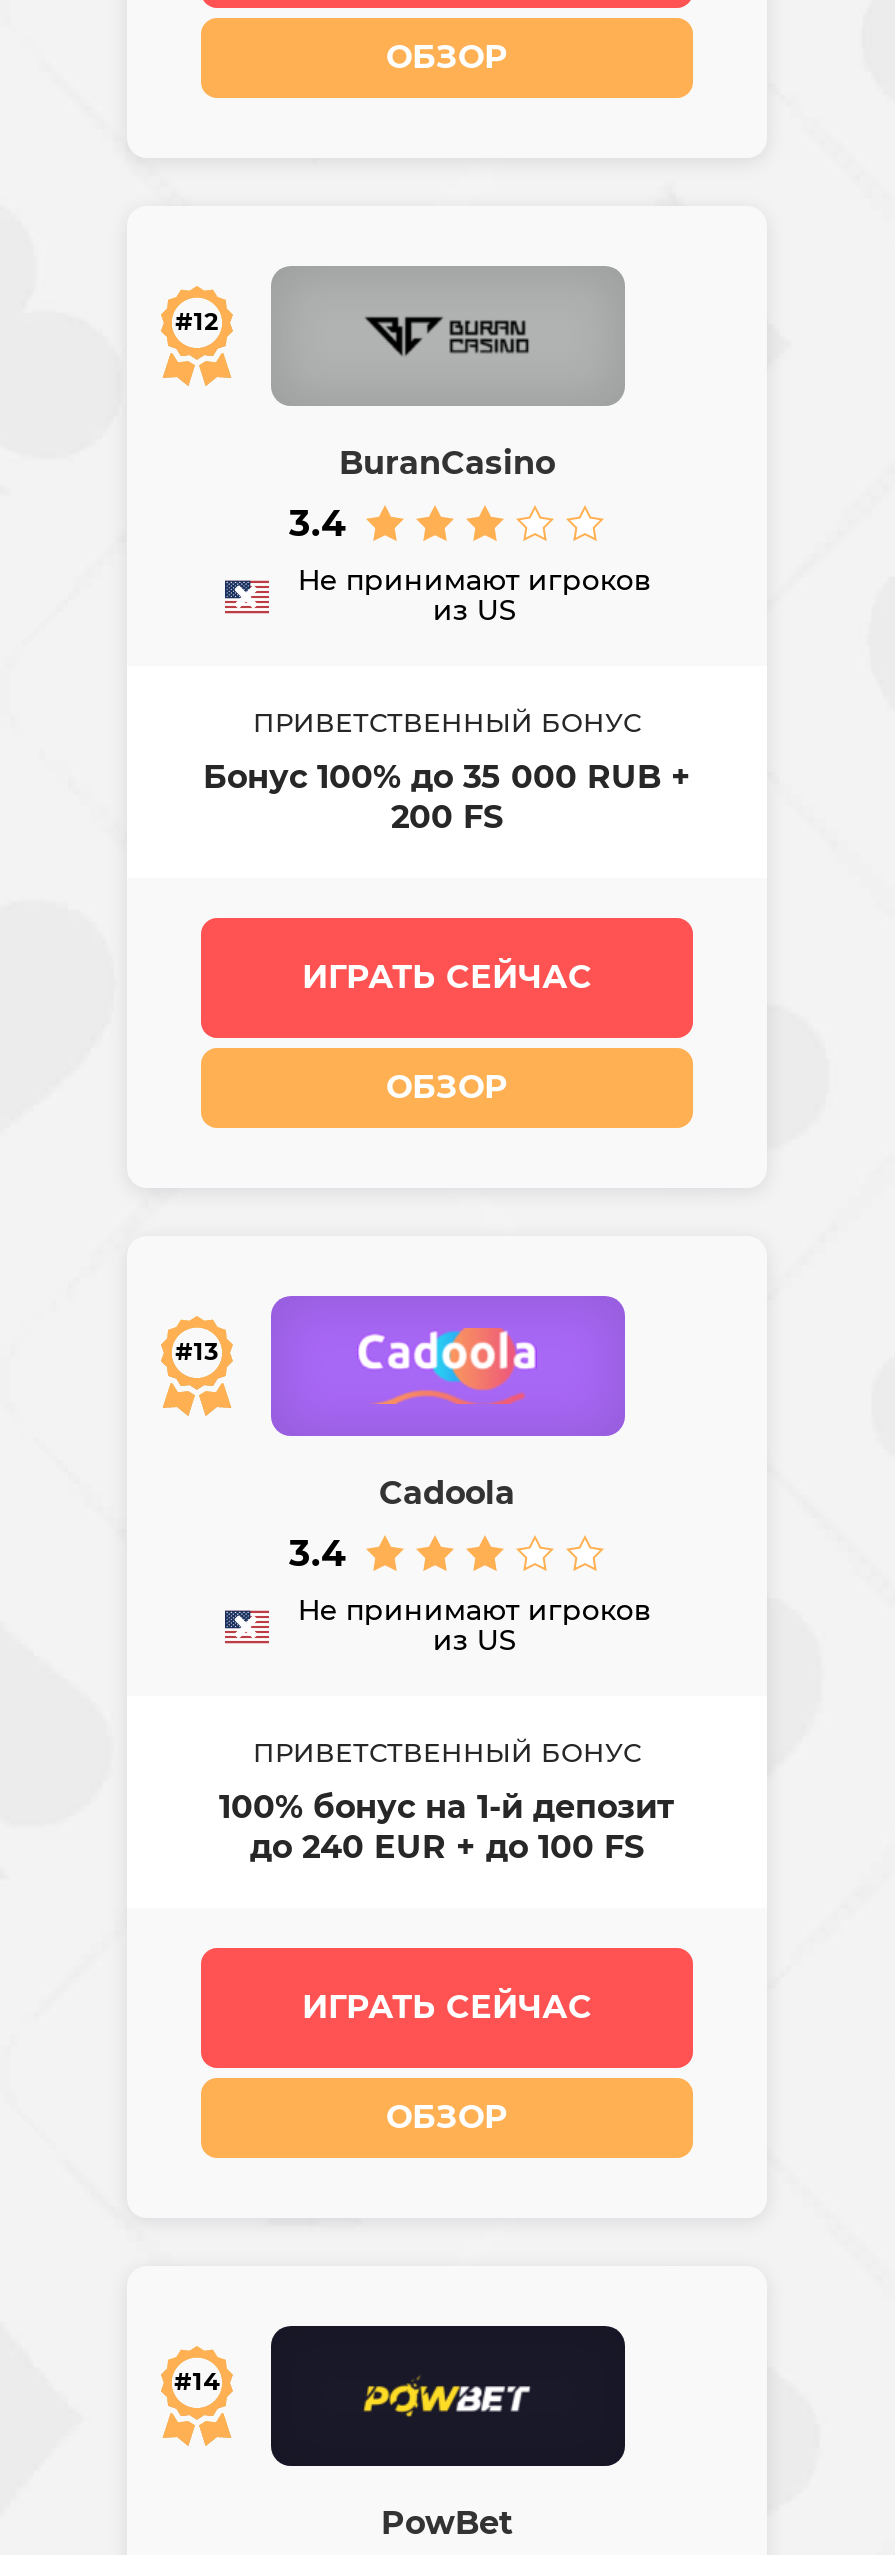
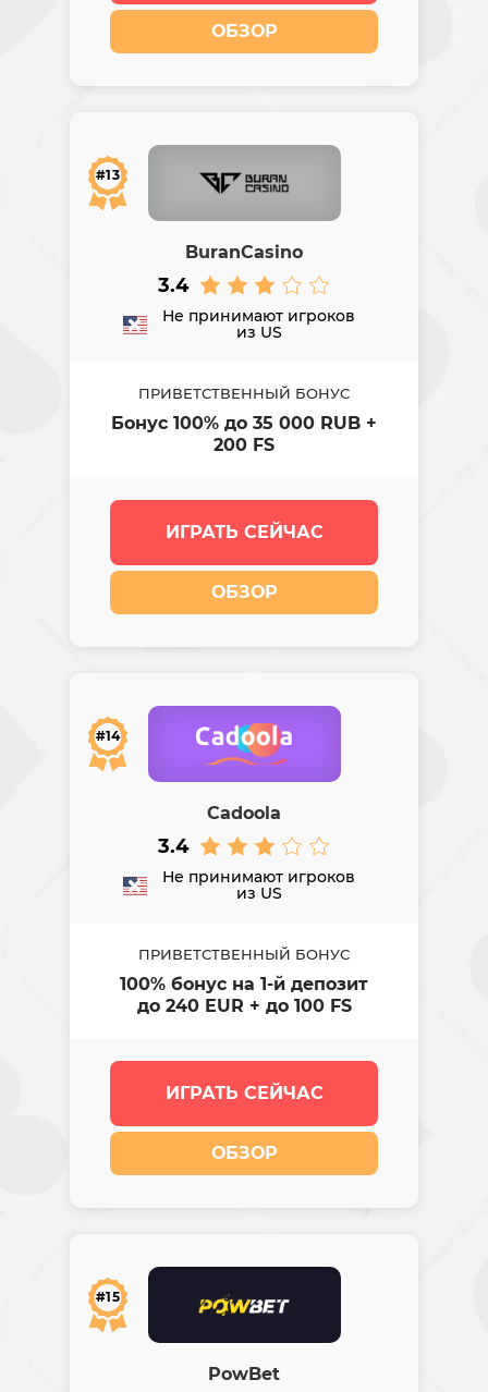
- #12
+ #13

- #13
+ #14

- #14
+ #15
